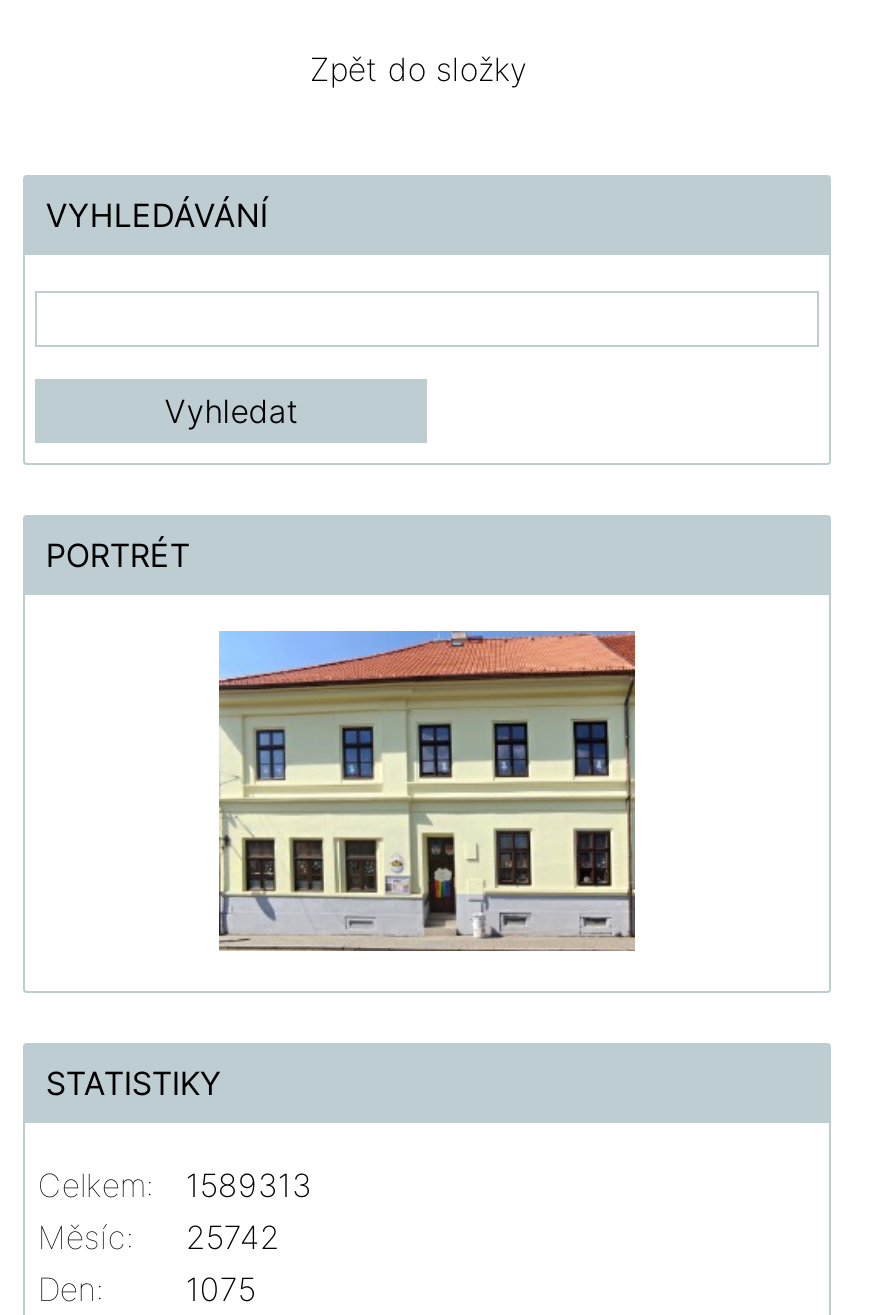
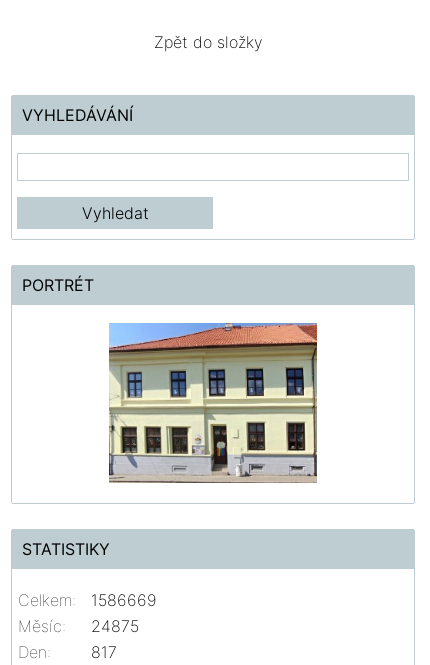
- Celkem: 1589313
+ Celkem: 1586669

- Měsíc: 25742
+ Měsíc: 24875

- 1075
+ 817
